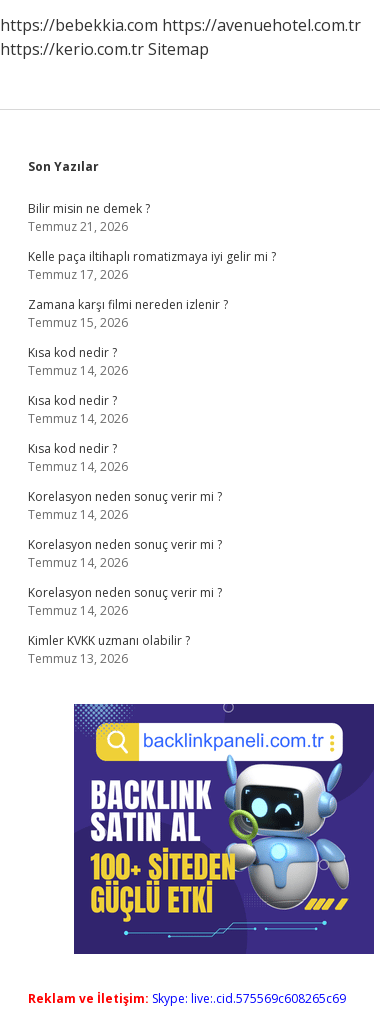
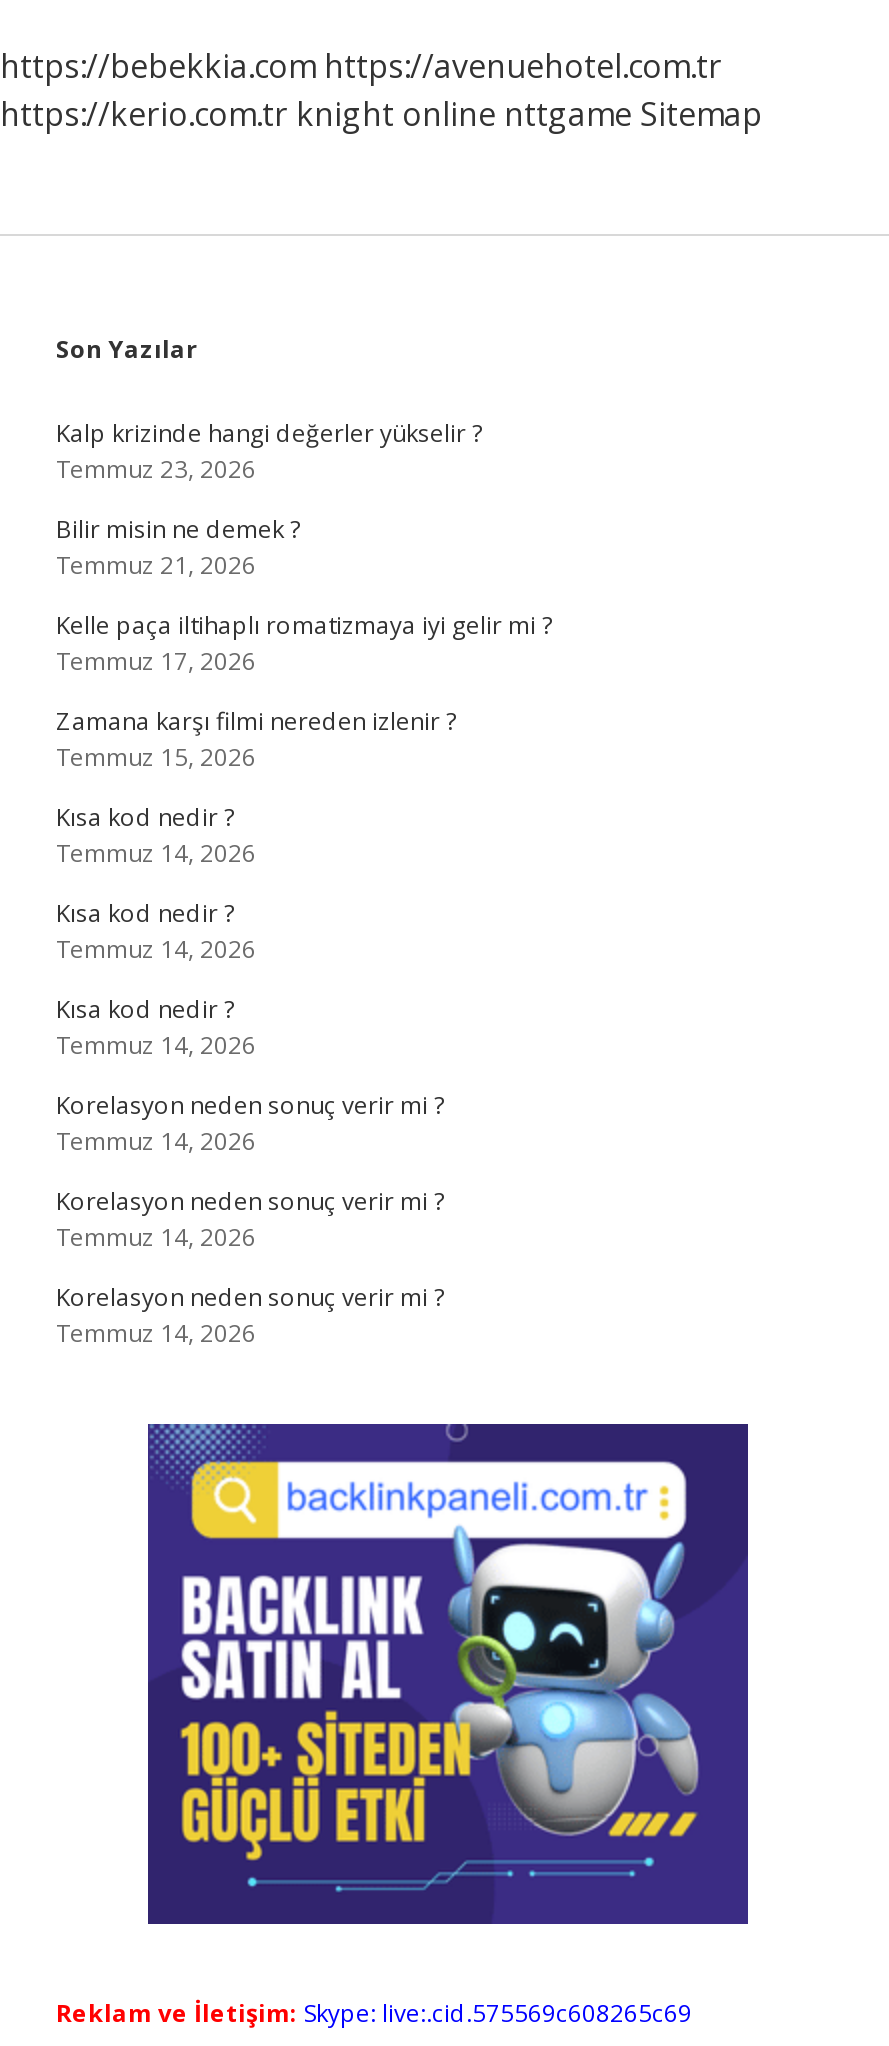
- https://kerio.com.tr Sitemap
+ https://kerio.com.tr knight online nttgame Sitemap

+ Kalp krizinde hangi değerler yükselir ?
+ Temmuz 23, 2026

moved down: Bilir misin ne demek ? | Temmuz 21, 2026 | Kelle paça iltihaplı romatizmaya iyi gelir mi ? | ... | Korelasyon neden sonuç verir mi ? | Temmuz 14, 2026

- Kimler KVKK uzmanı olabilir ?
- Temmuz 13, 2026
